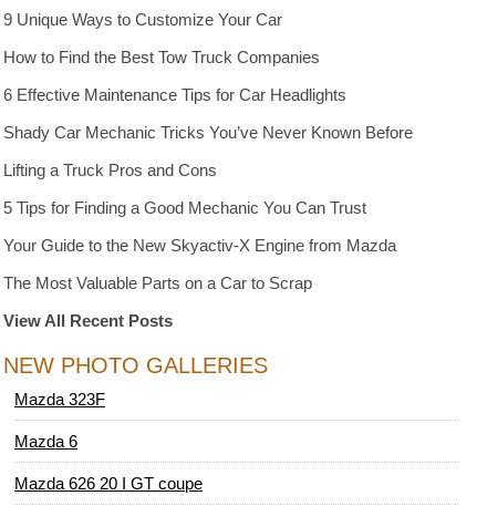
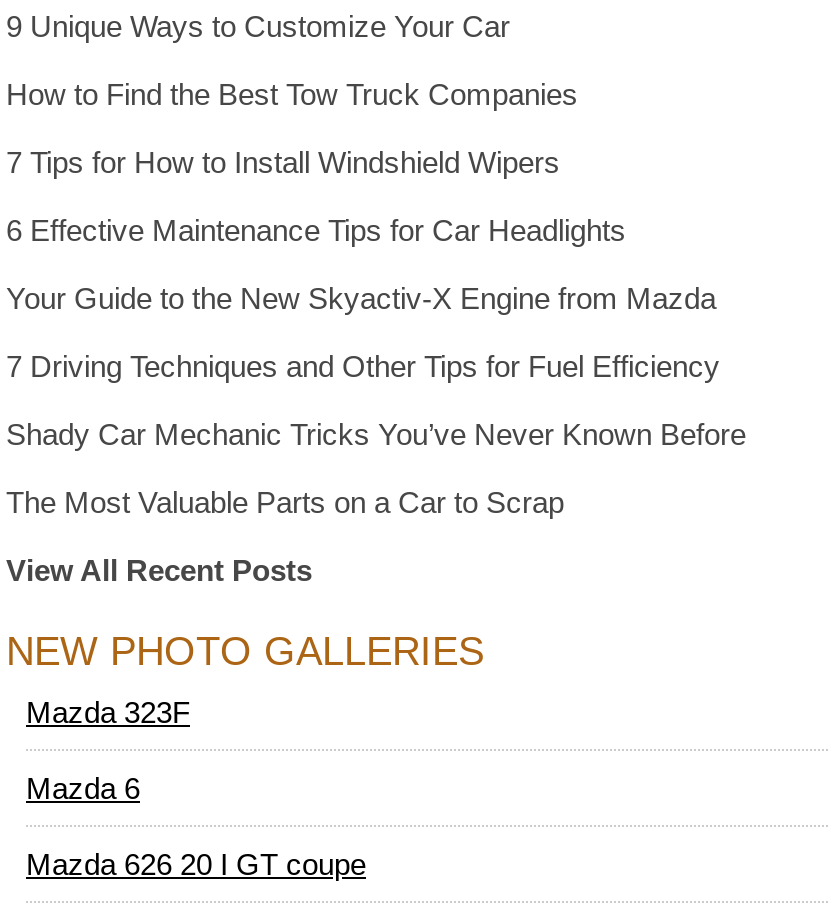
+ 7 Tips for How to Install Windshield Wipers

moved down: 6 Effective Maintenance Tips for Car Headlights

+ 7 Driving Techniques and Other Tips for Fuel Efficiency

moved down: Shady Car Mechanic Tricks You’ve Never Known Before

- Lifting a Truck Pros and Cons
- 5 Tips for Finding a Good Mechanic You Can Trust

moved up: Your Guide to the New Skyactiv-X Engine from Mazda
